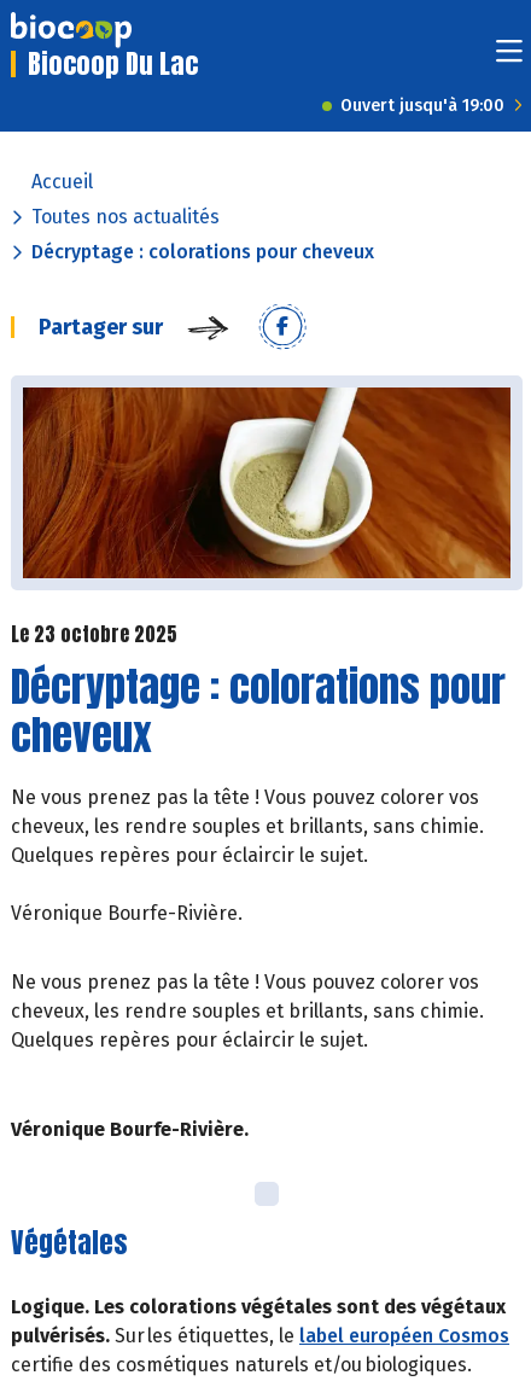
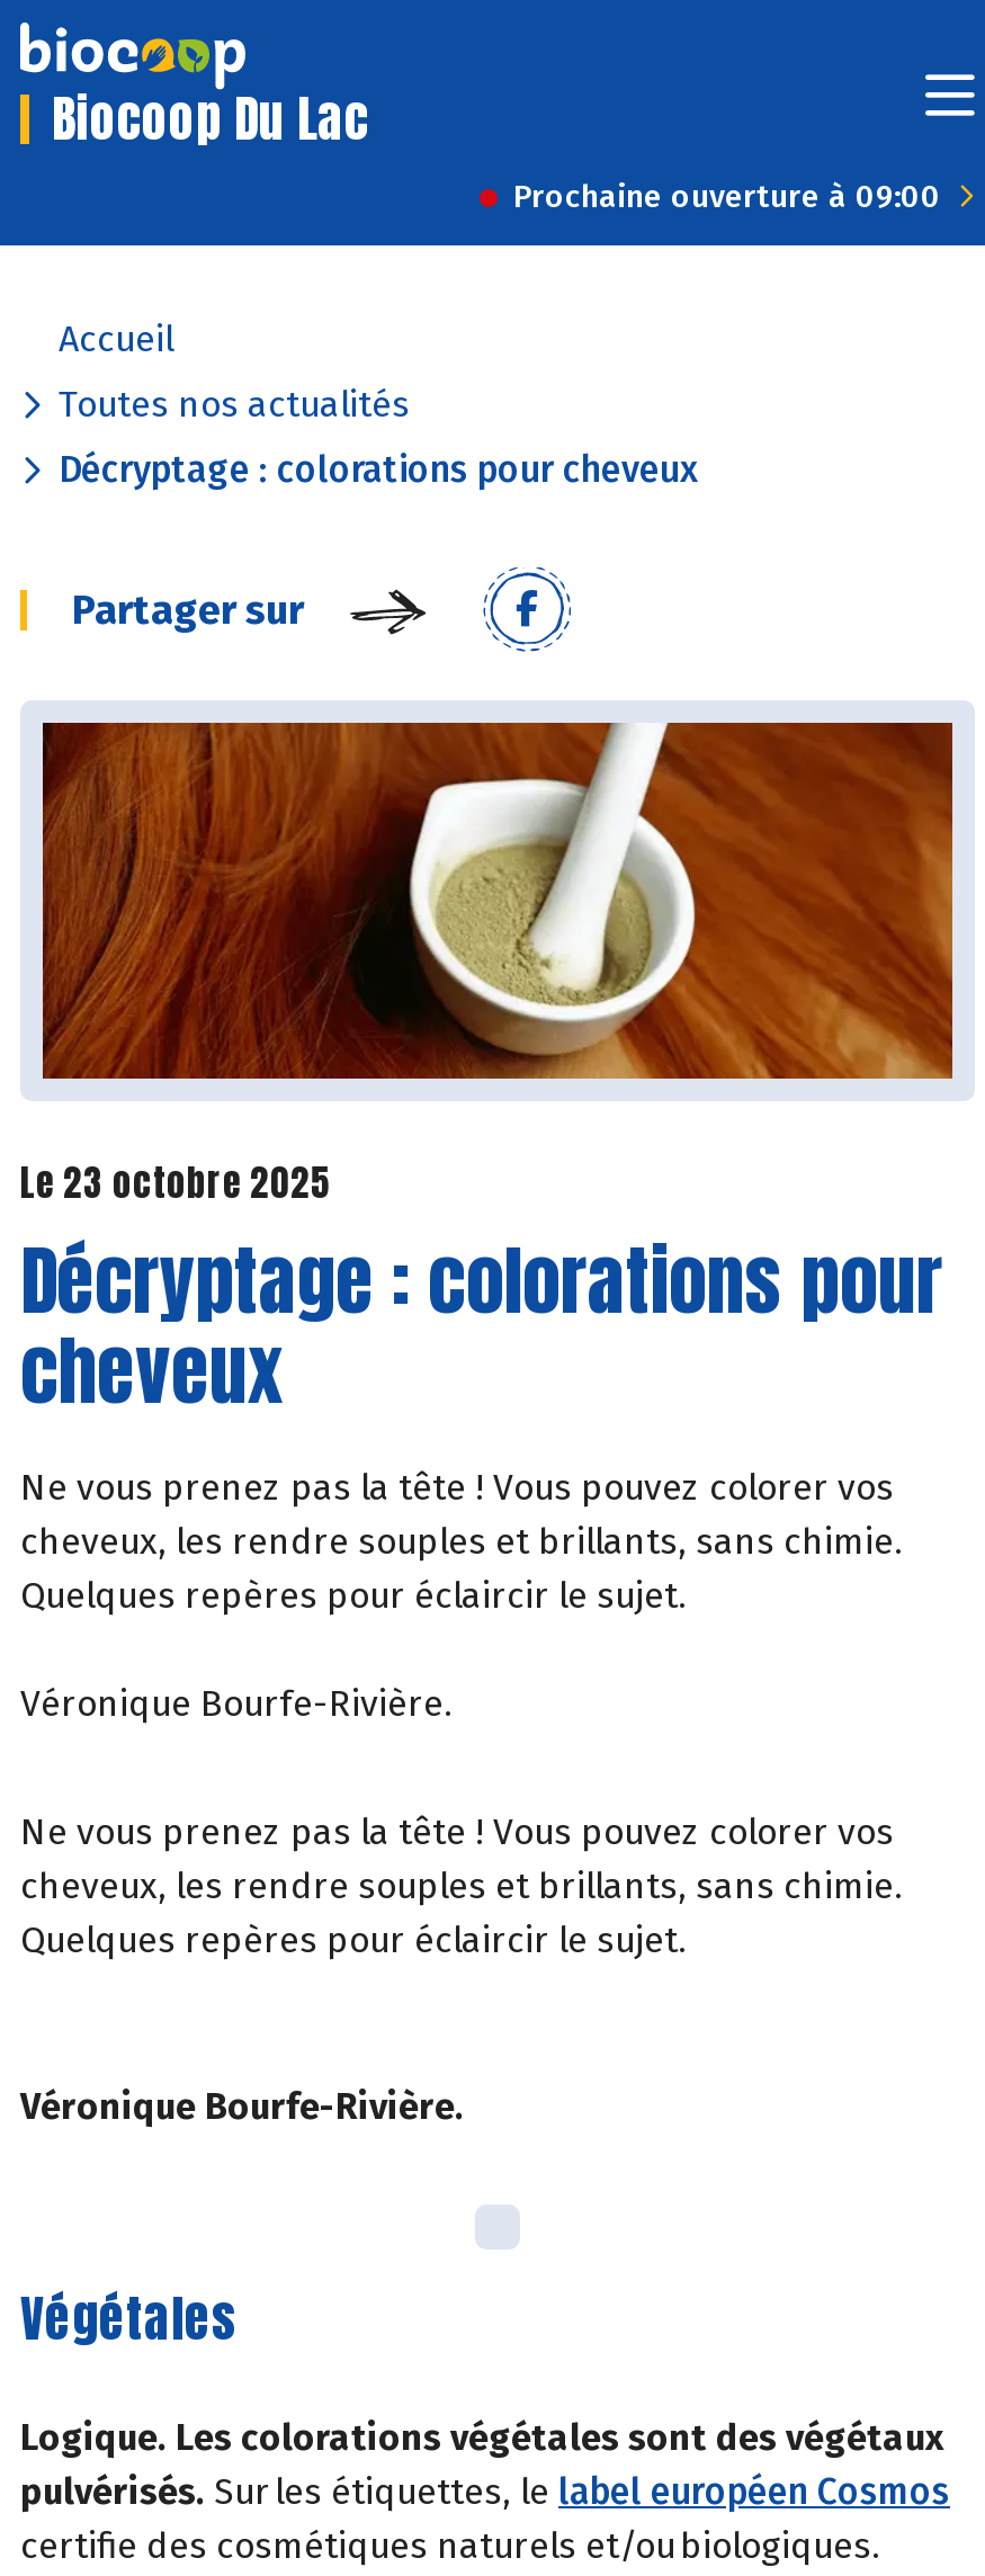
- Ouvert jusqu'à 19:00
+ Prochaine ouverture à 09:00
